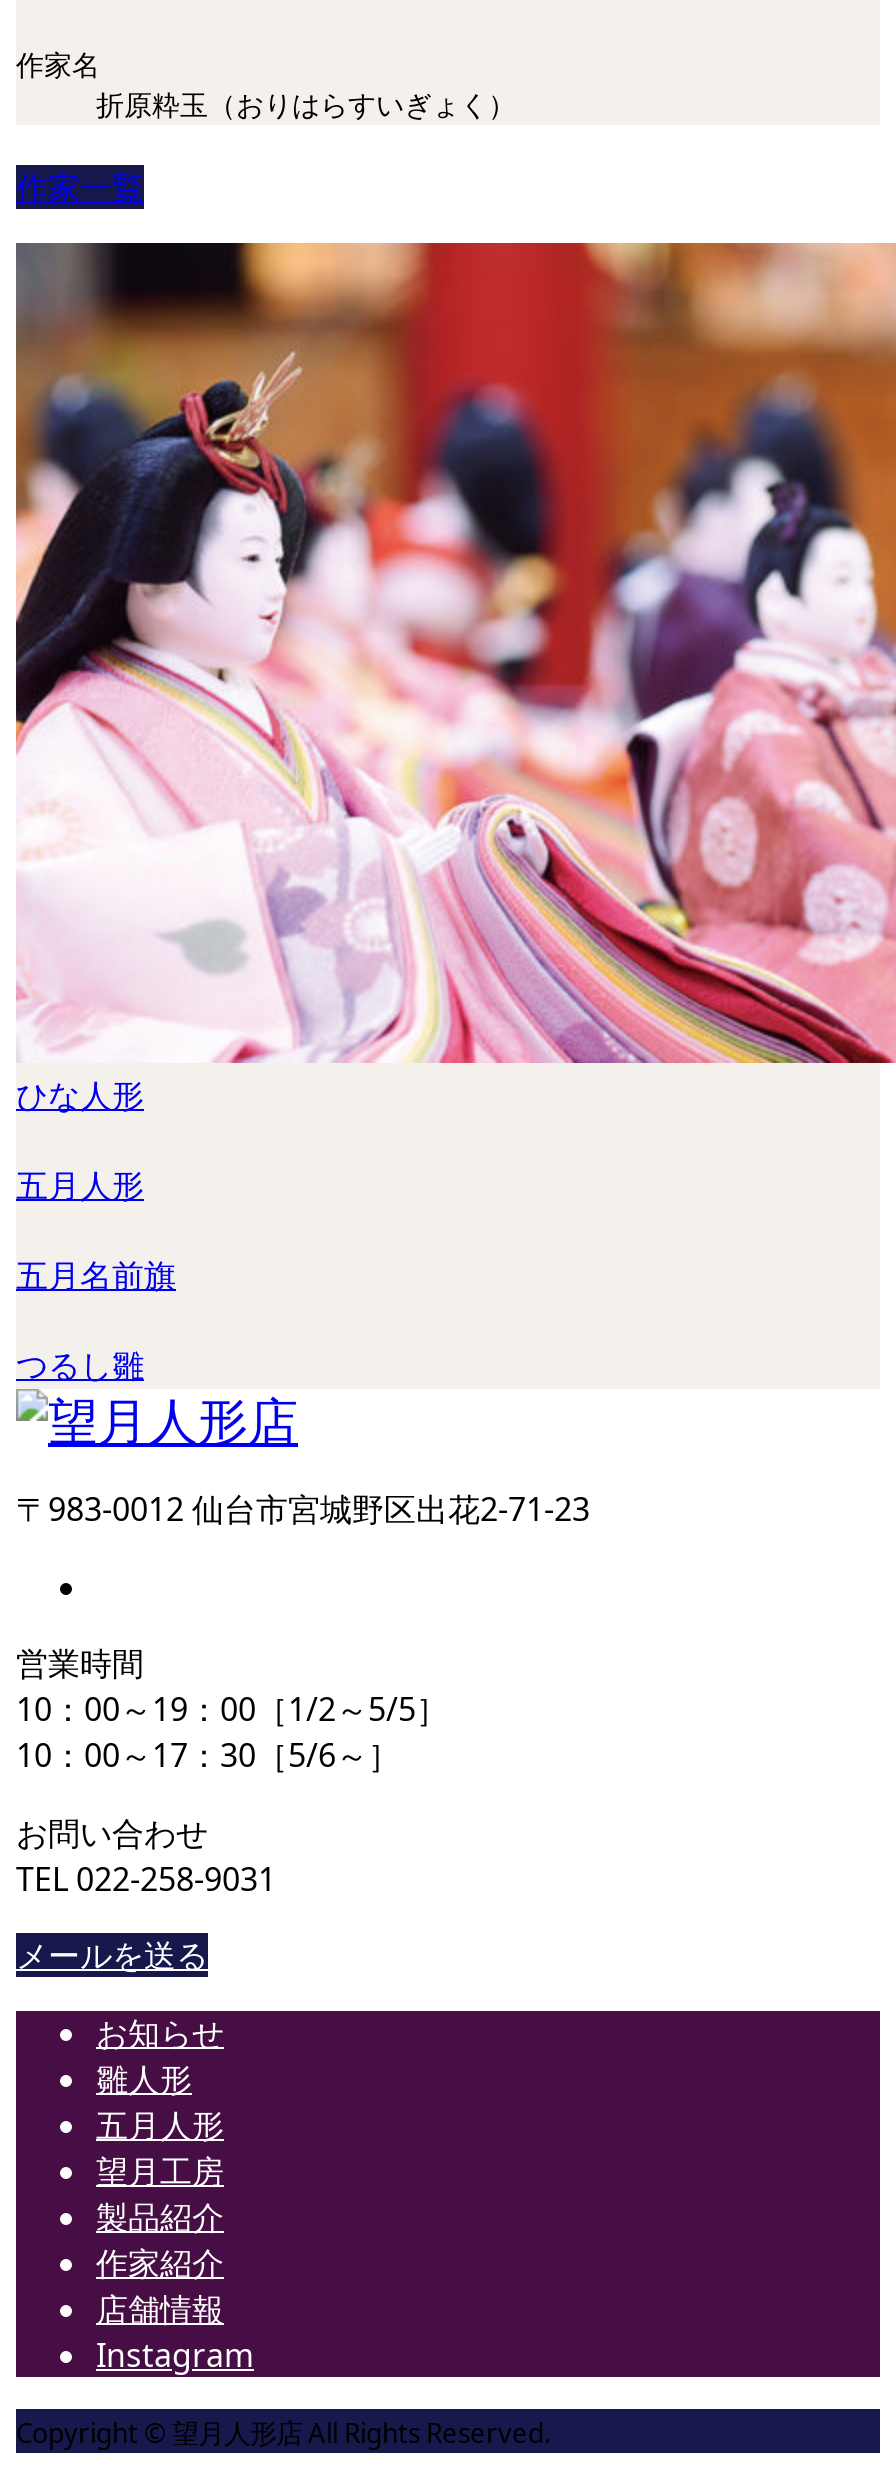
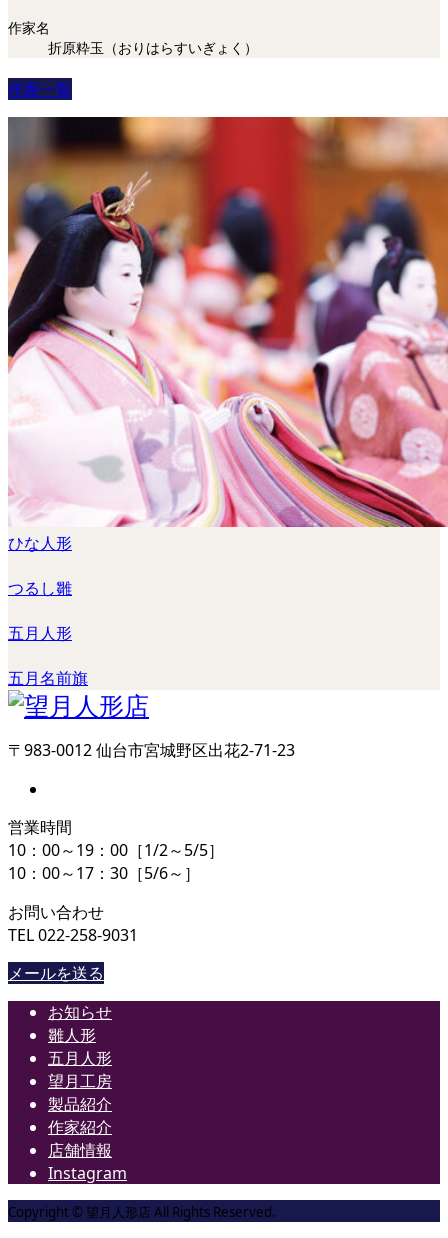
moved down: 五月人形 | 五月名前旗

moved up: つるし雛
